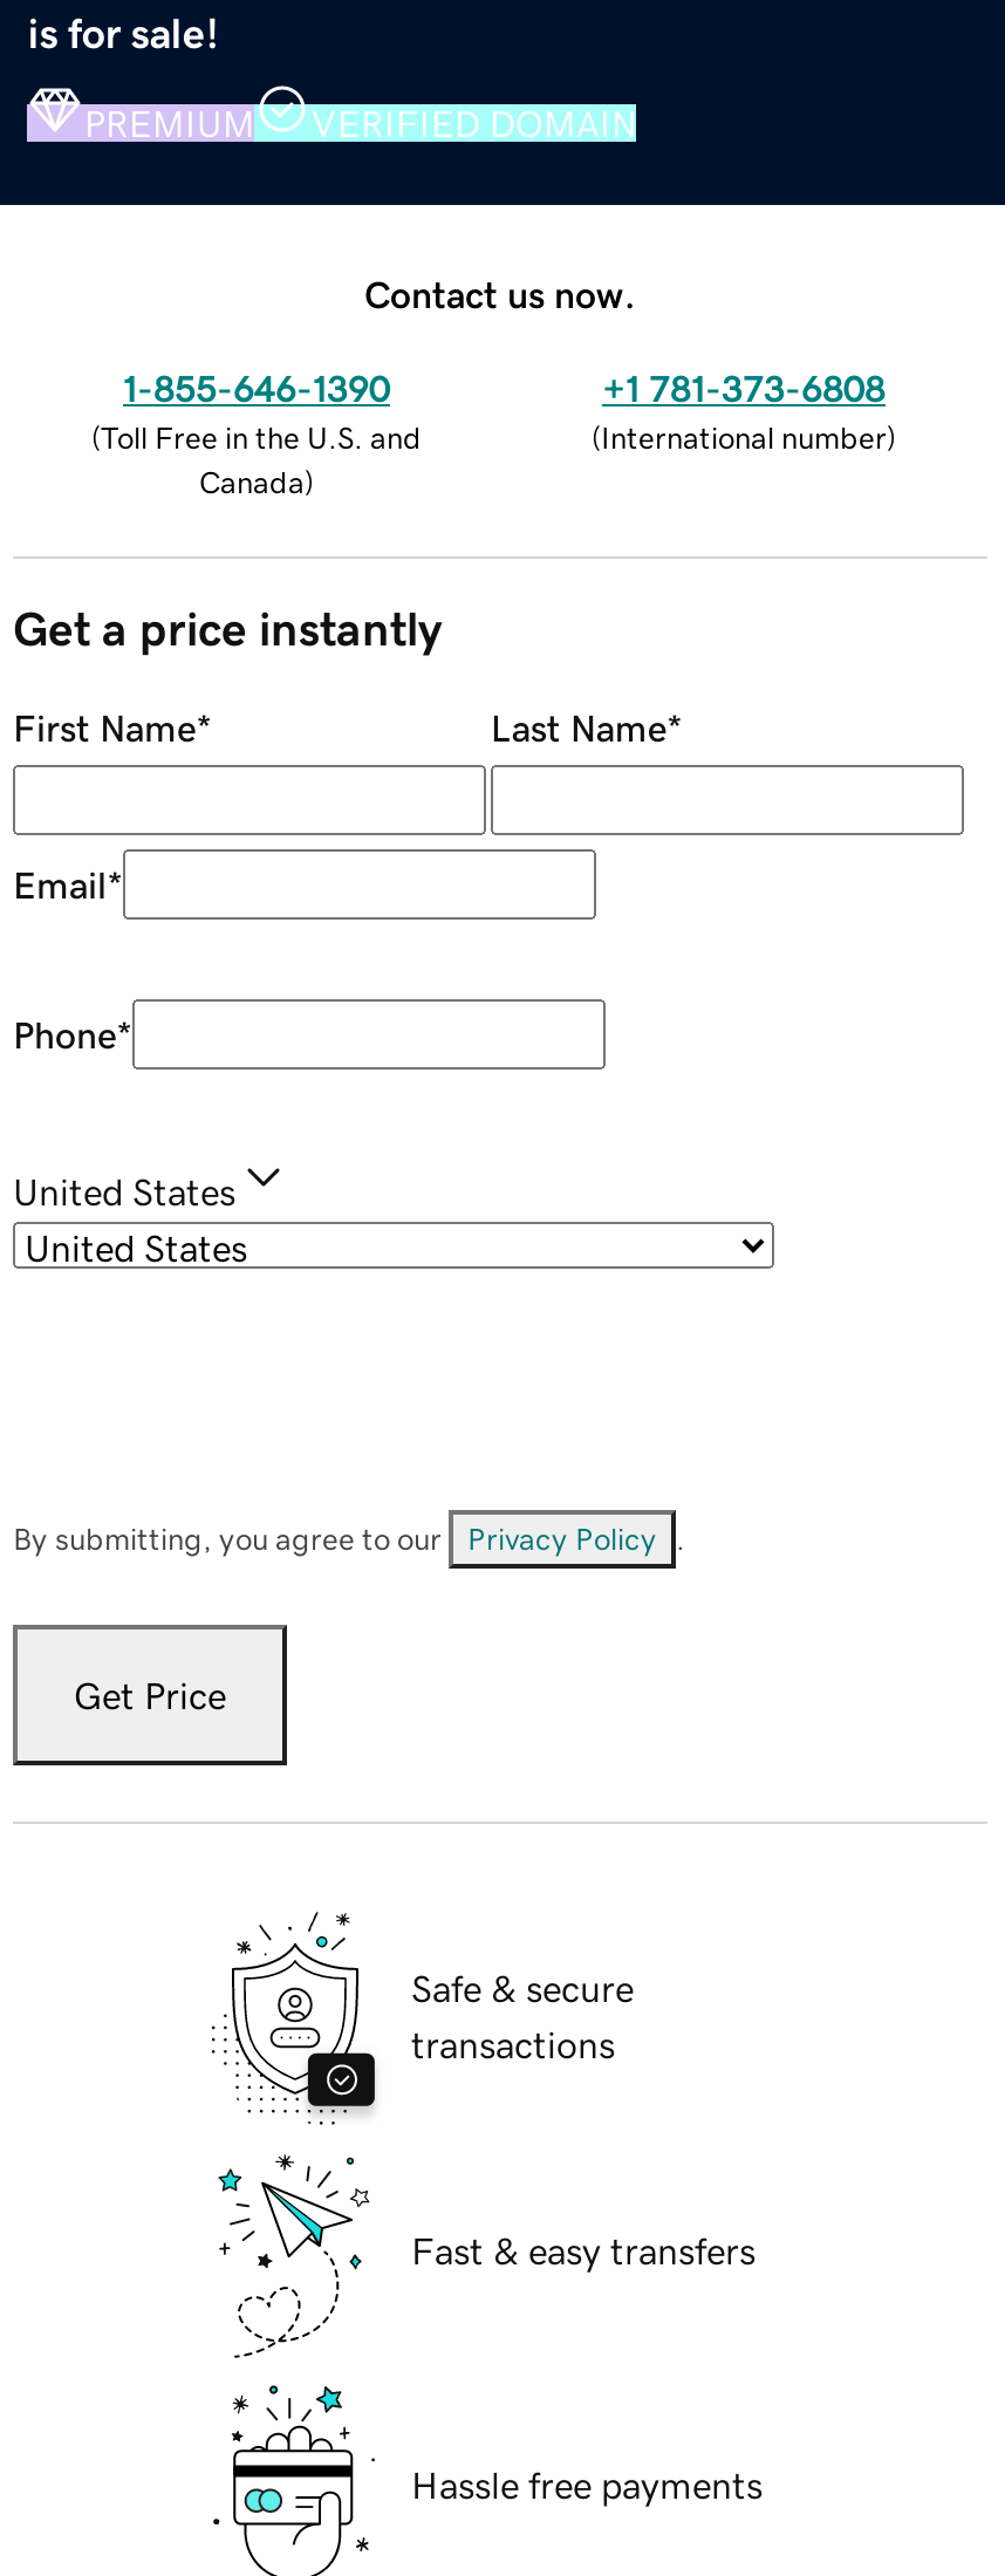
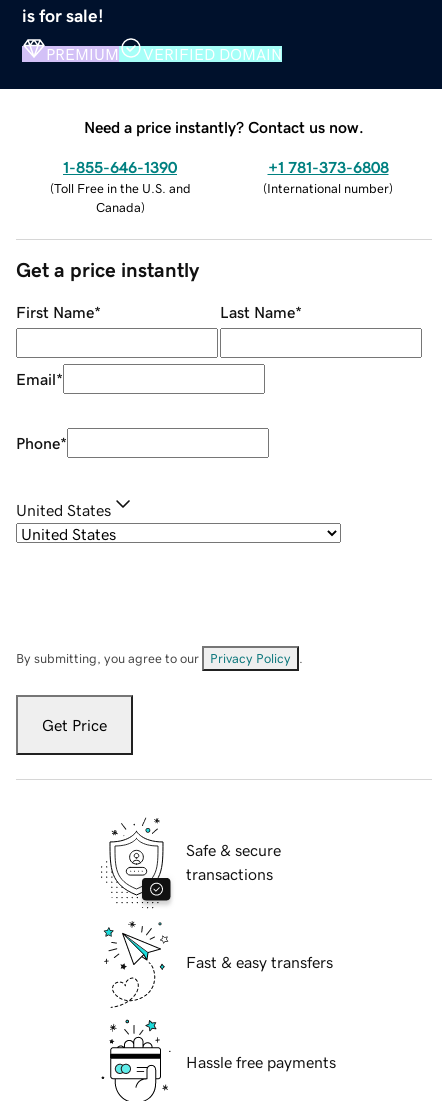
- Contact us now.
+ Need a price instantly? Contact us now.
